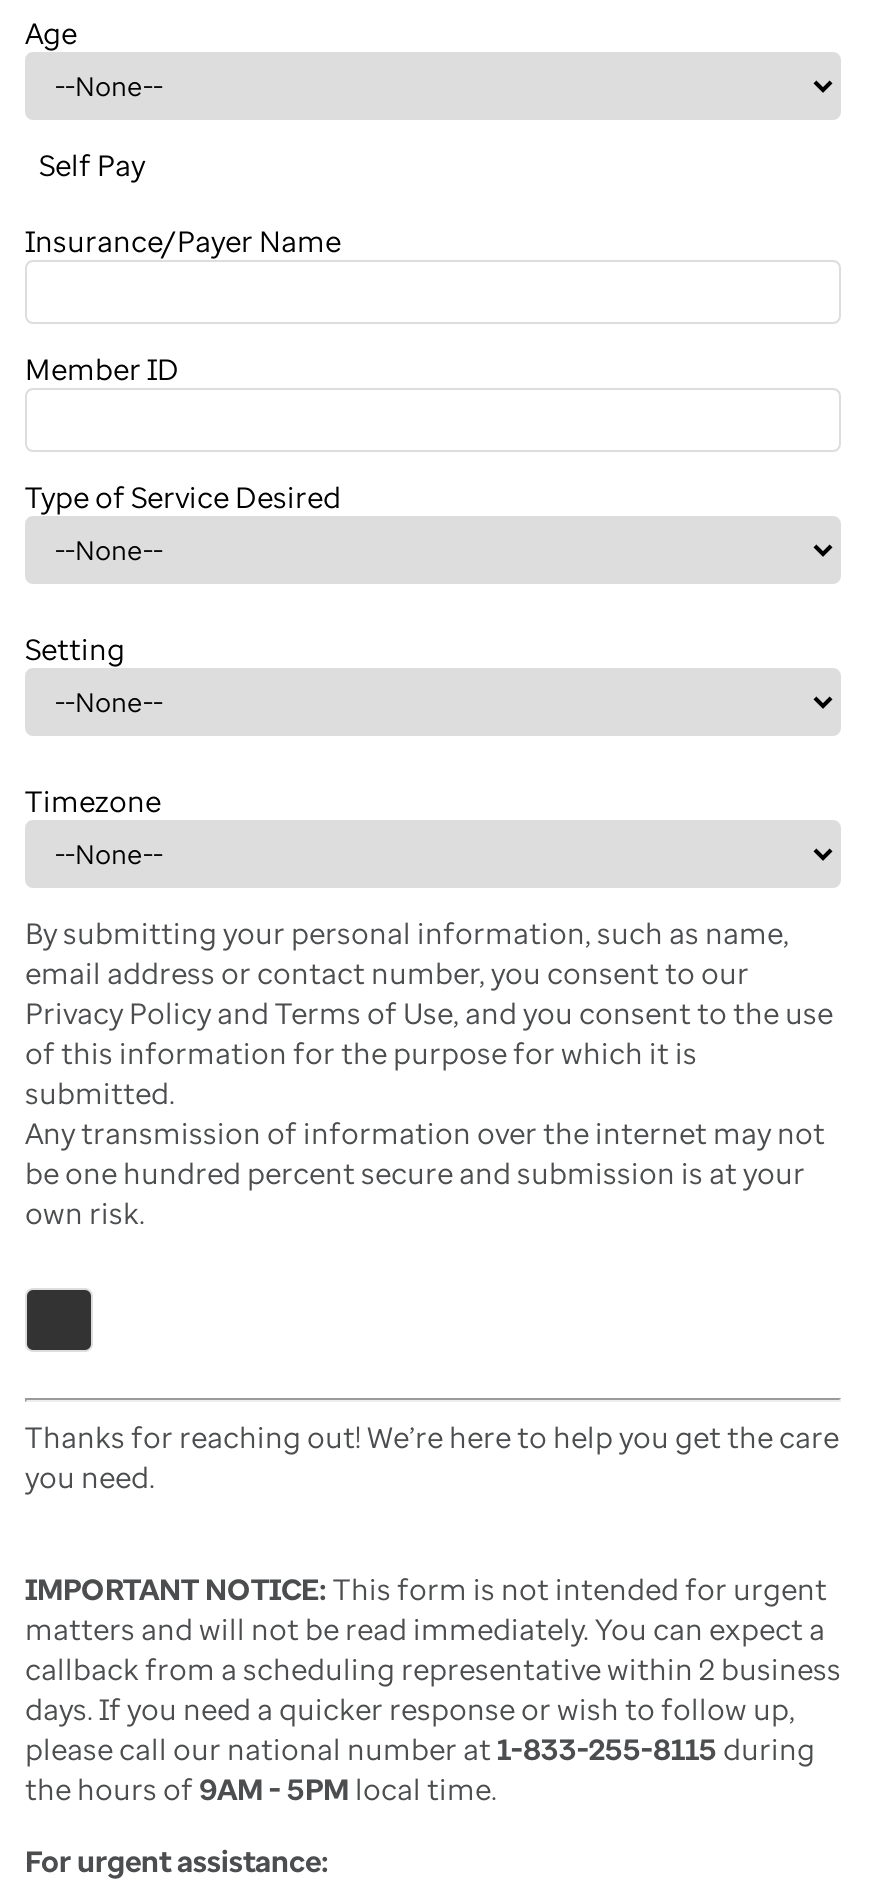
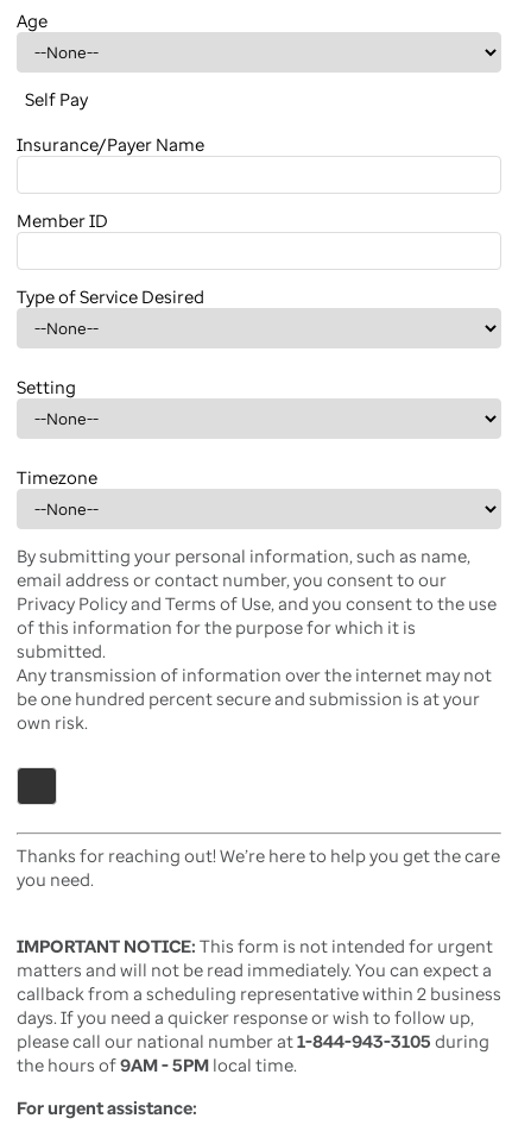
- please call our national number at 1-833-255-8115 during
+ please call our national number at 1-844-943-3105 during
